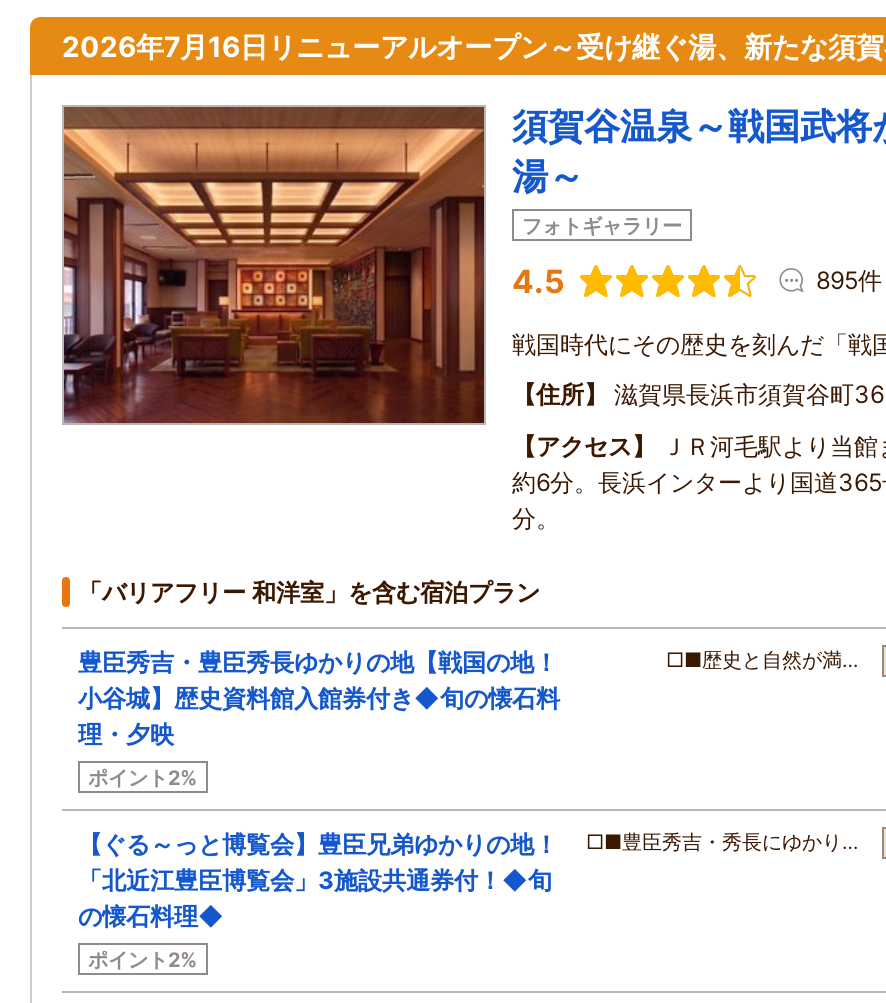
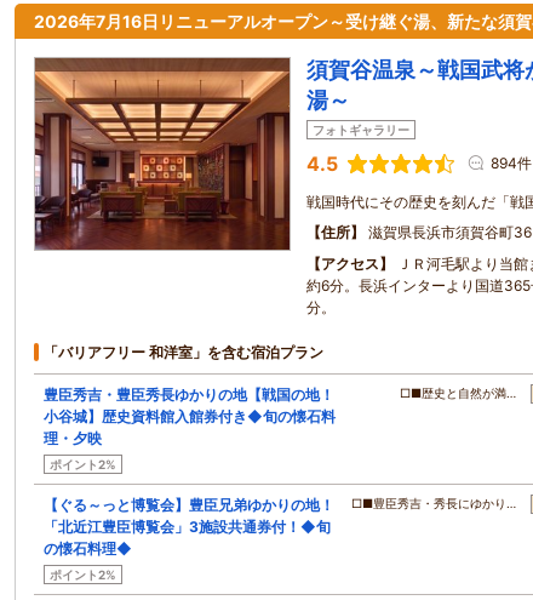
- 895件
+ 894件
